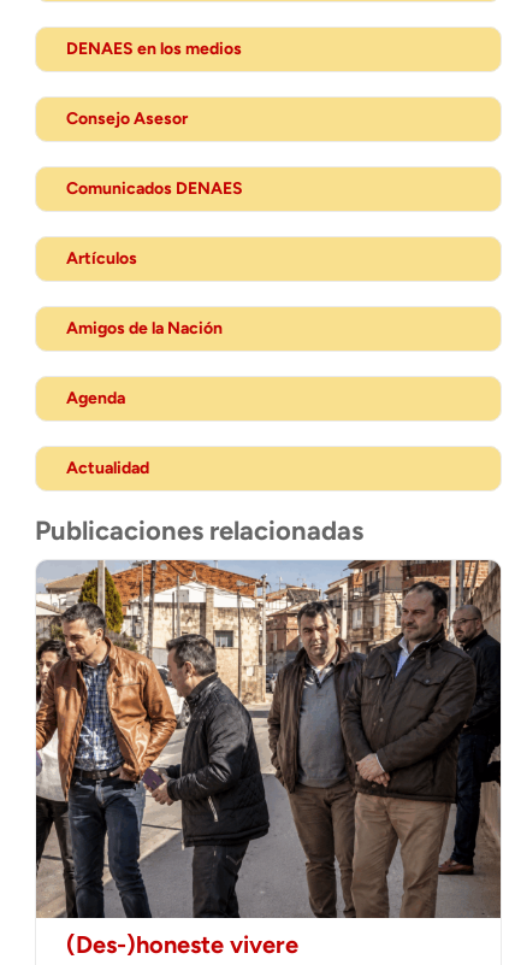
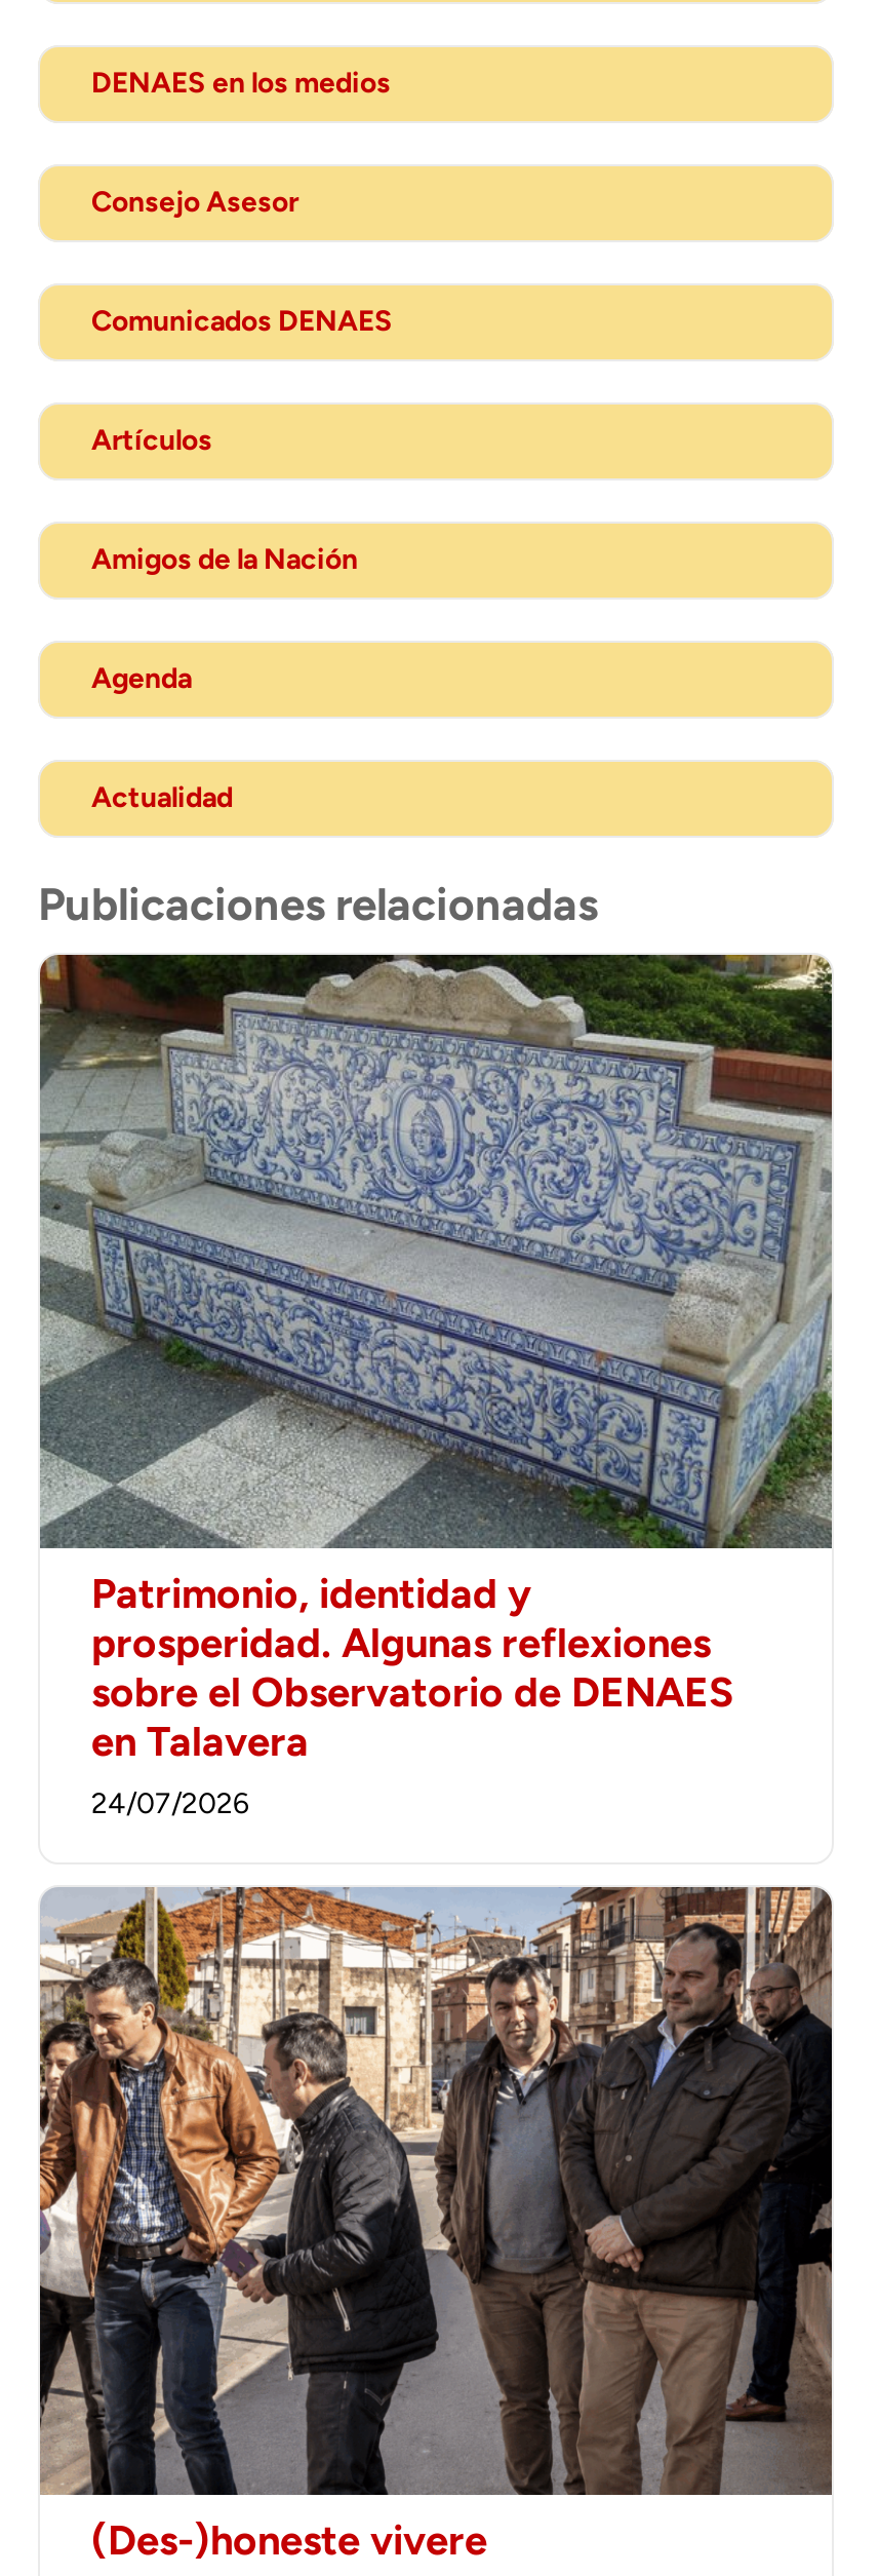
+ [image]
+ Patrimonio, identidad y
+ prosperidad. Algunas reflexiones
+ sobre el Observatorio de DENAES
+ en Talavera
+ 24/07/2026
